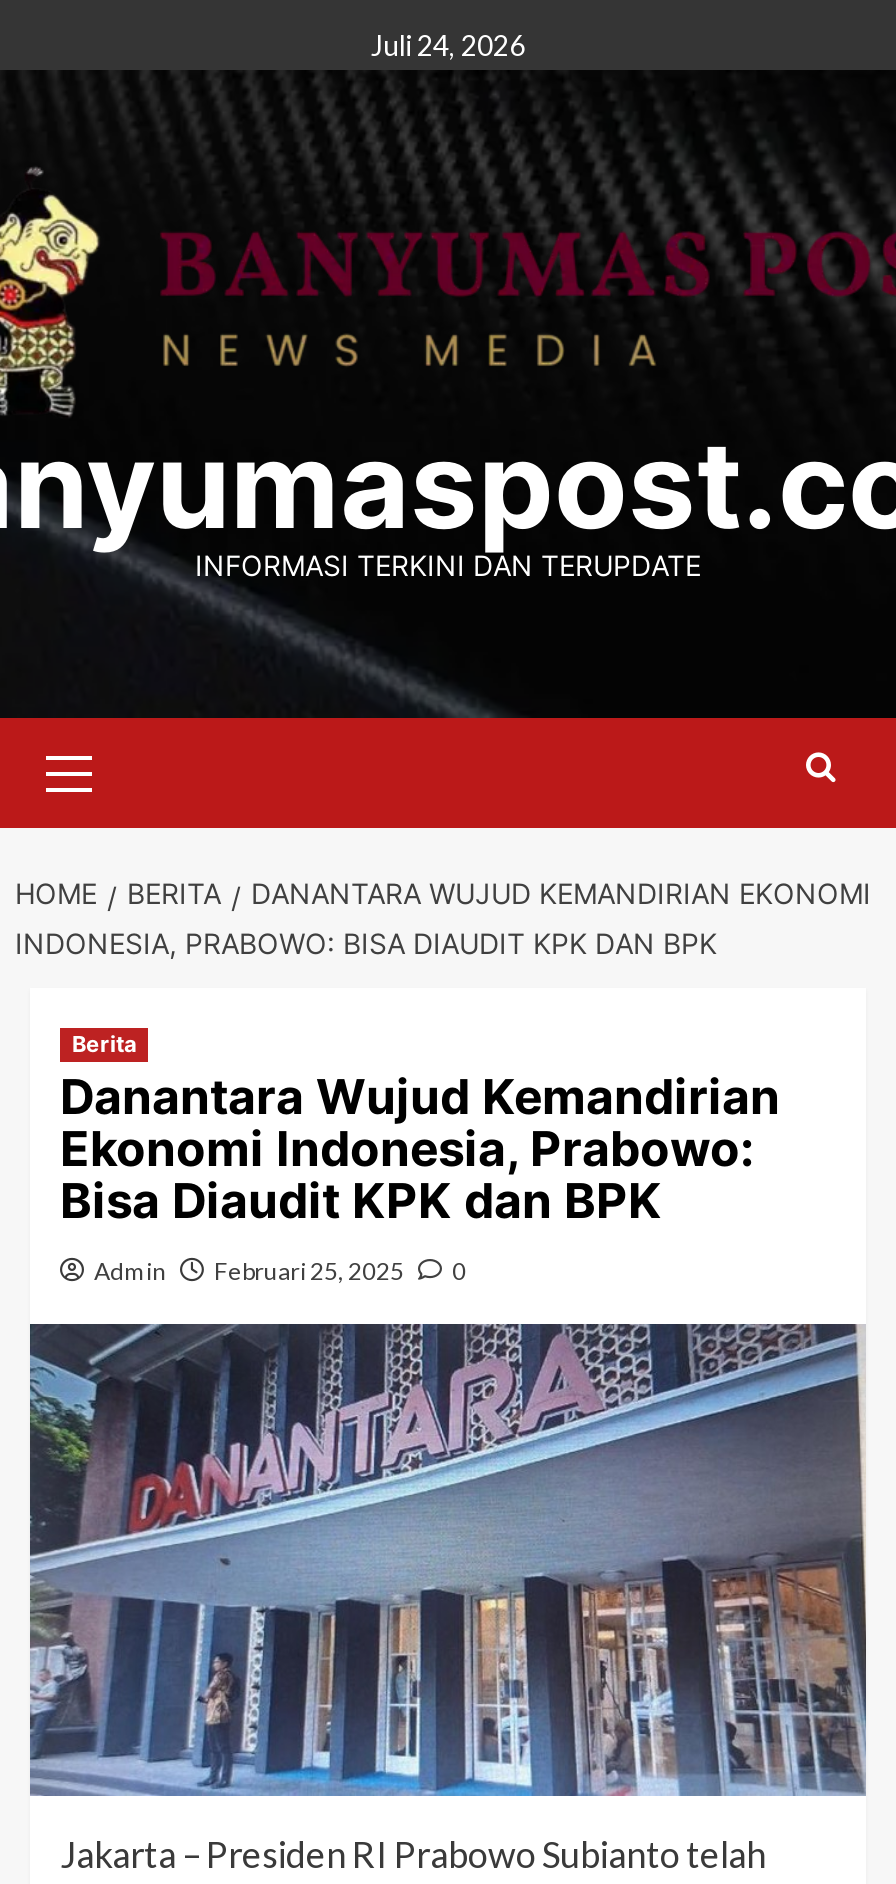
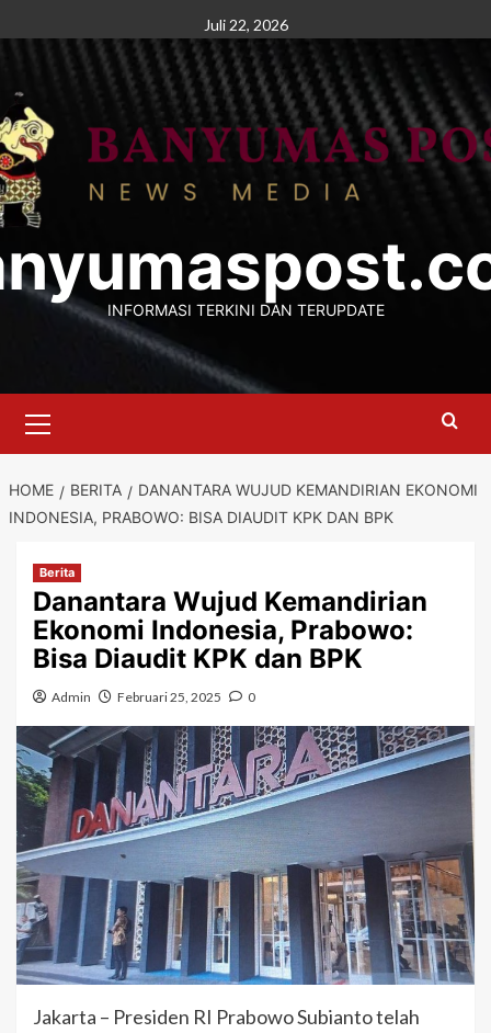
- Juli 24, 2026
+ Juli 22, 2026
